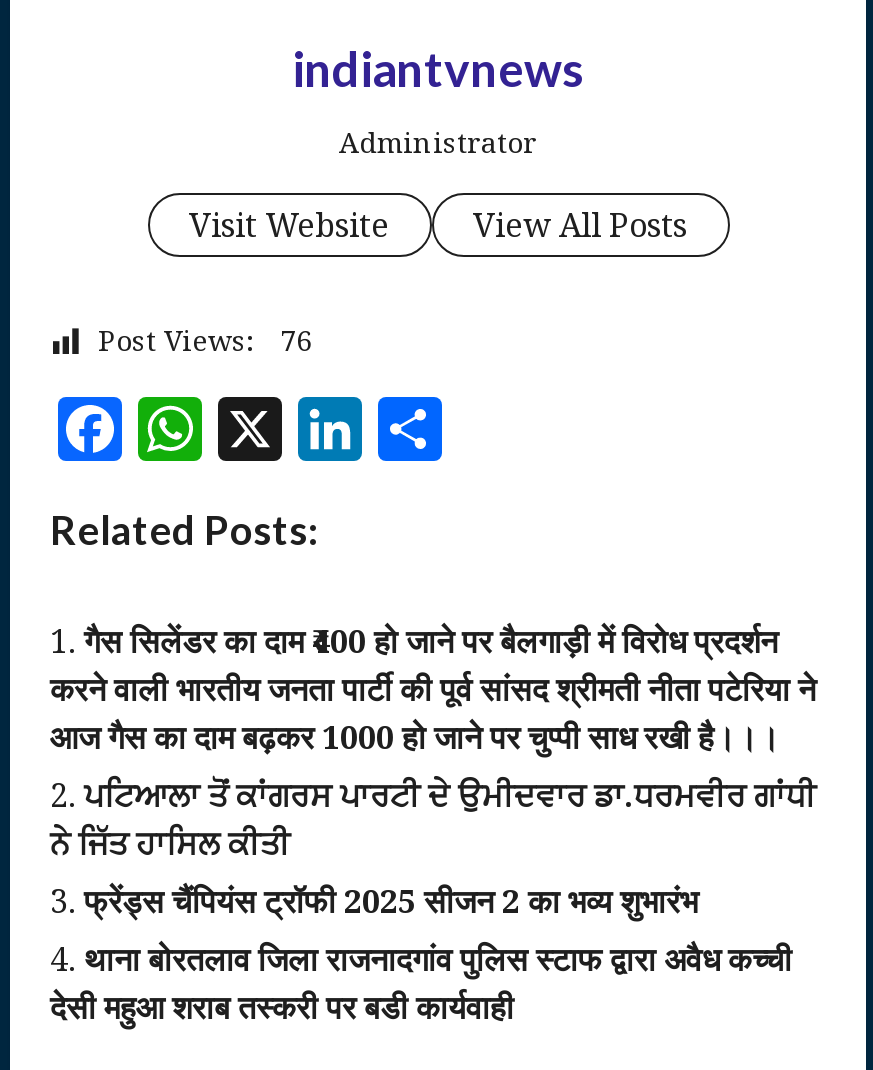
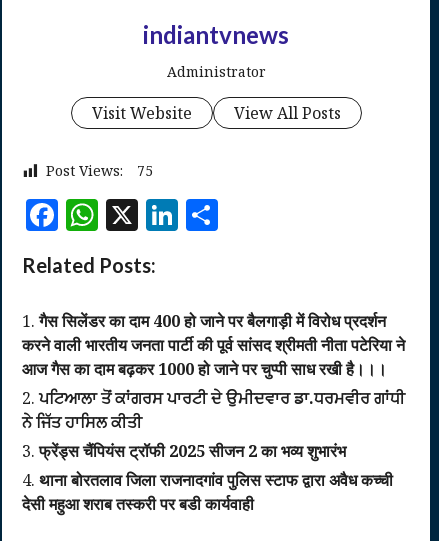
- Post Views: 76
+ Post Views: 75
